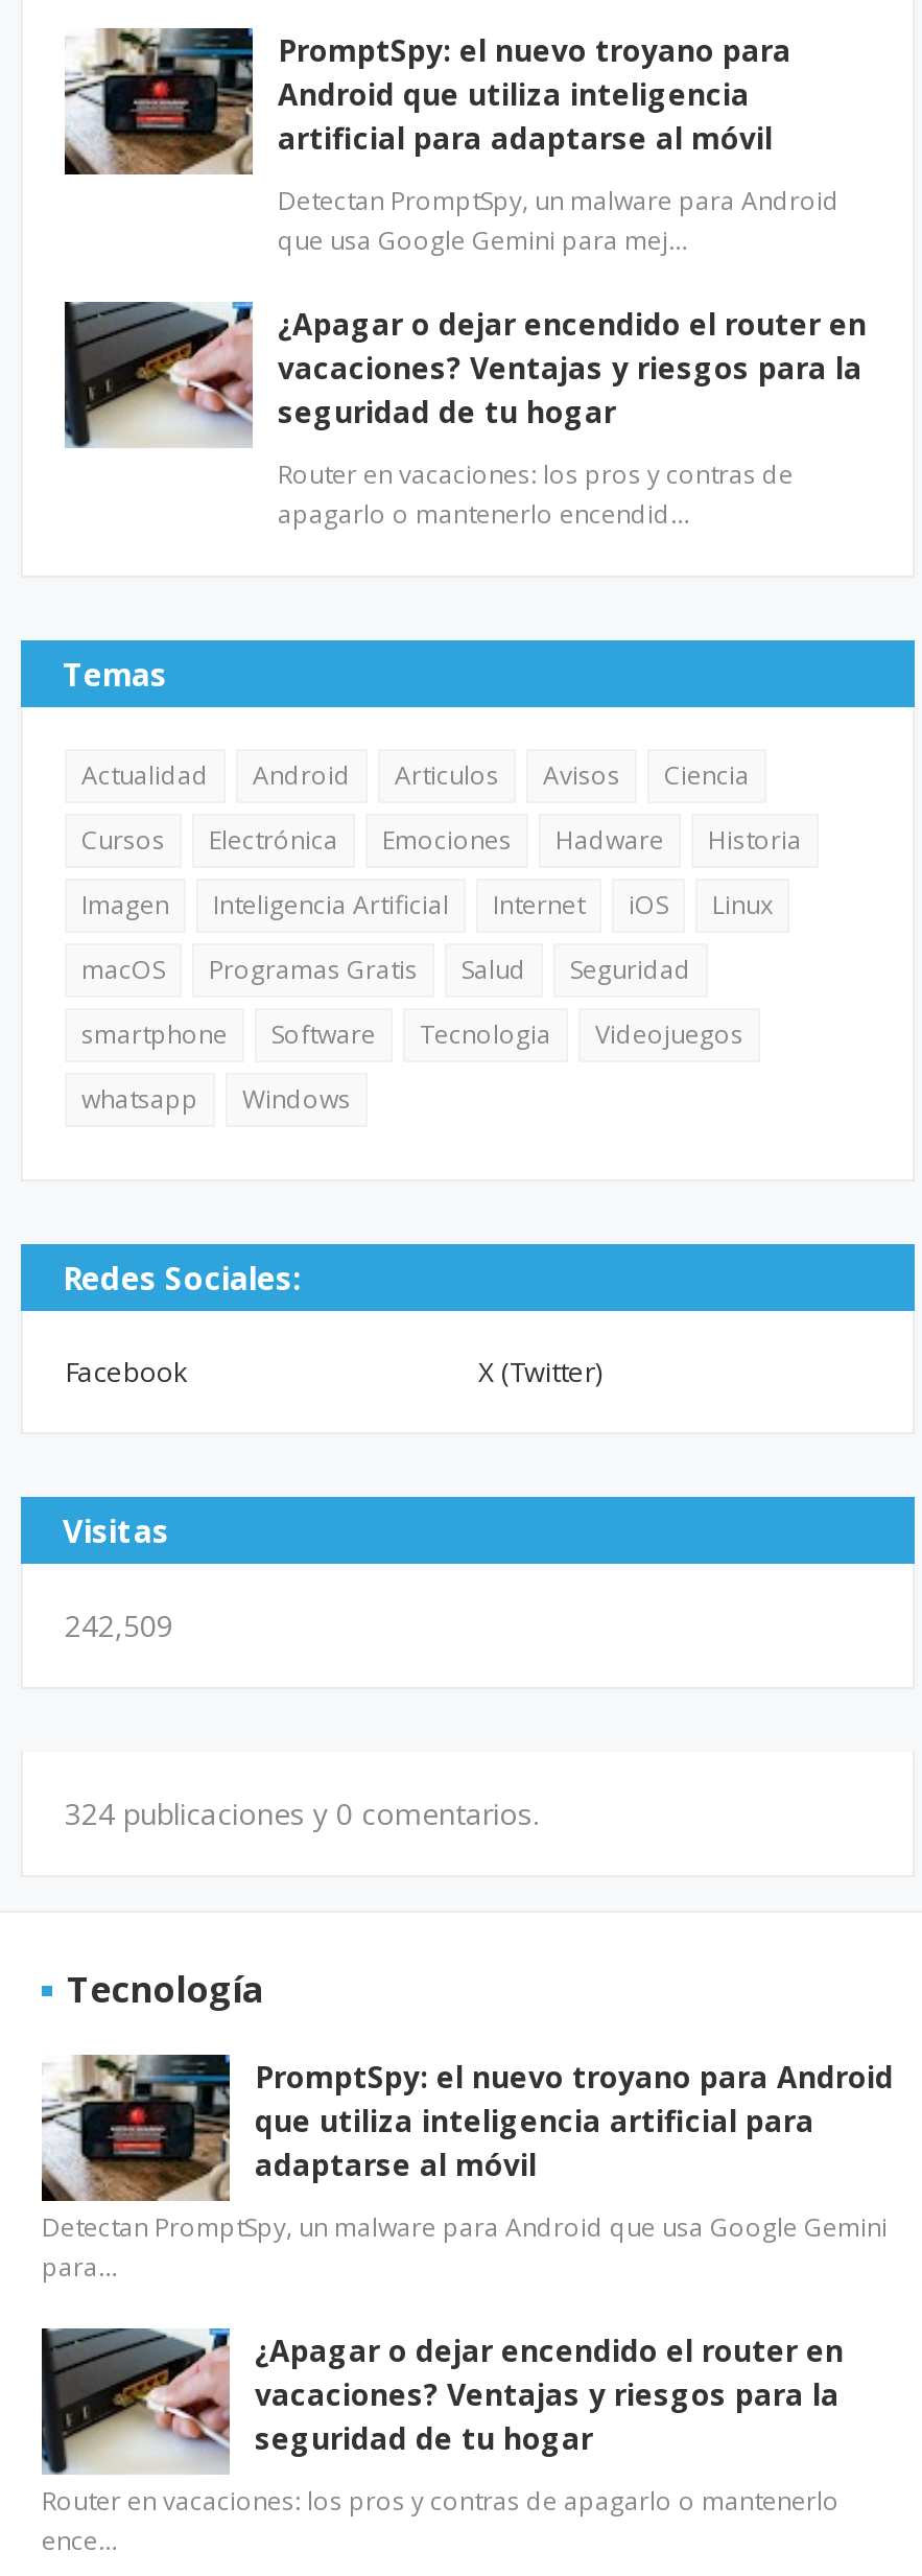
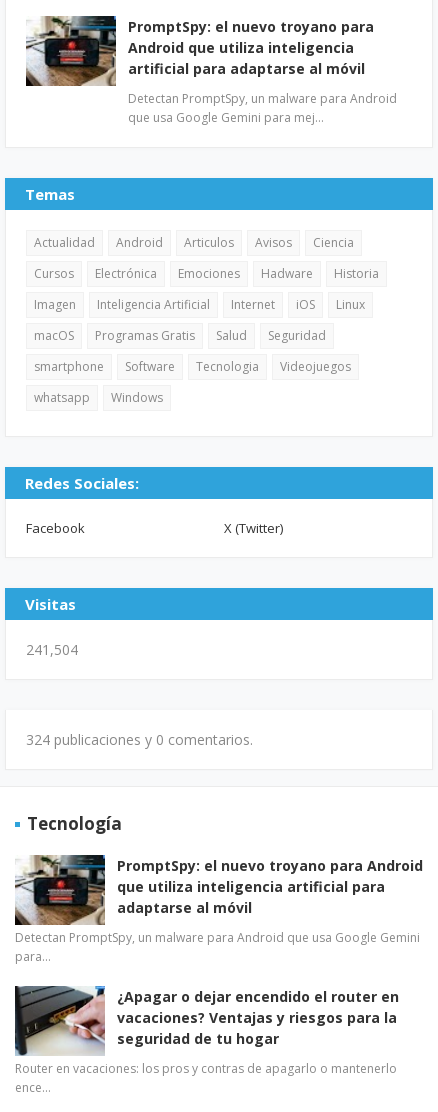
- [image]
- ¿Apagar o dejar encendido el router en
- vacaciones? Ventajas y riesgos para la
- seguridad de tu hogar
- Router en vacaciones: los pros y contras de
- apagarlo o mantenerlo encendid…

- 242,509
+ 241,504
